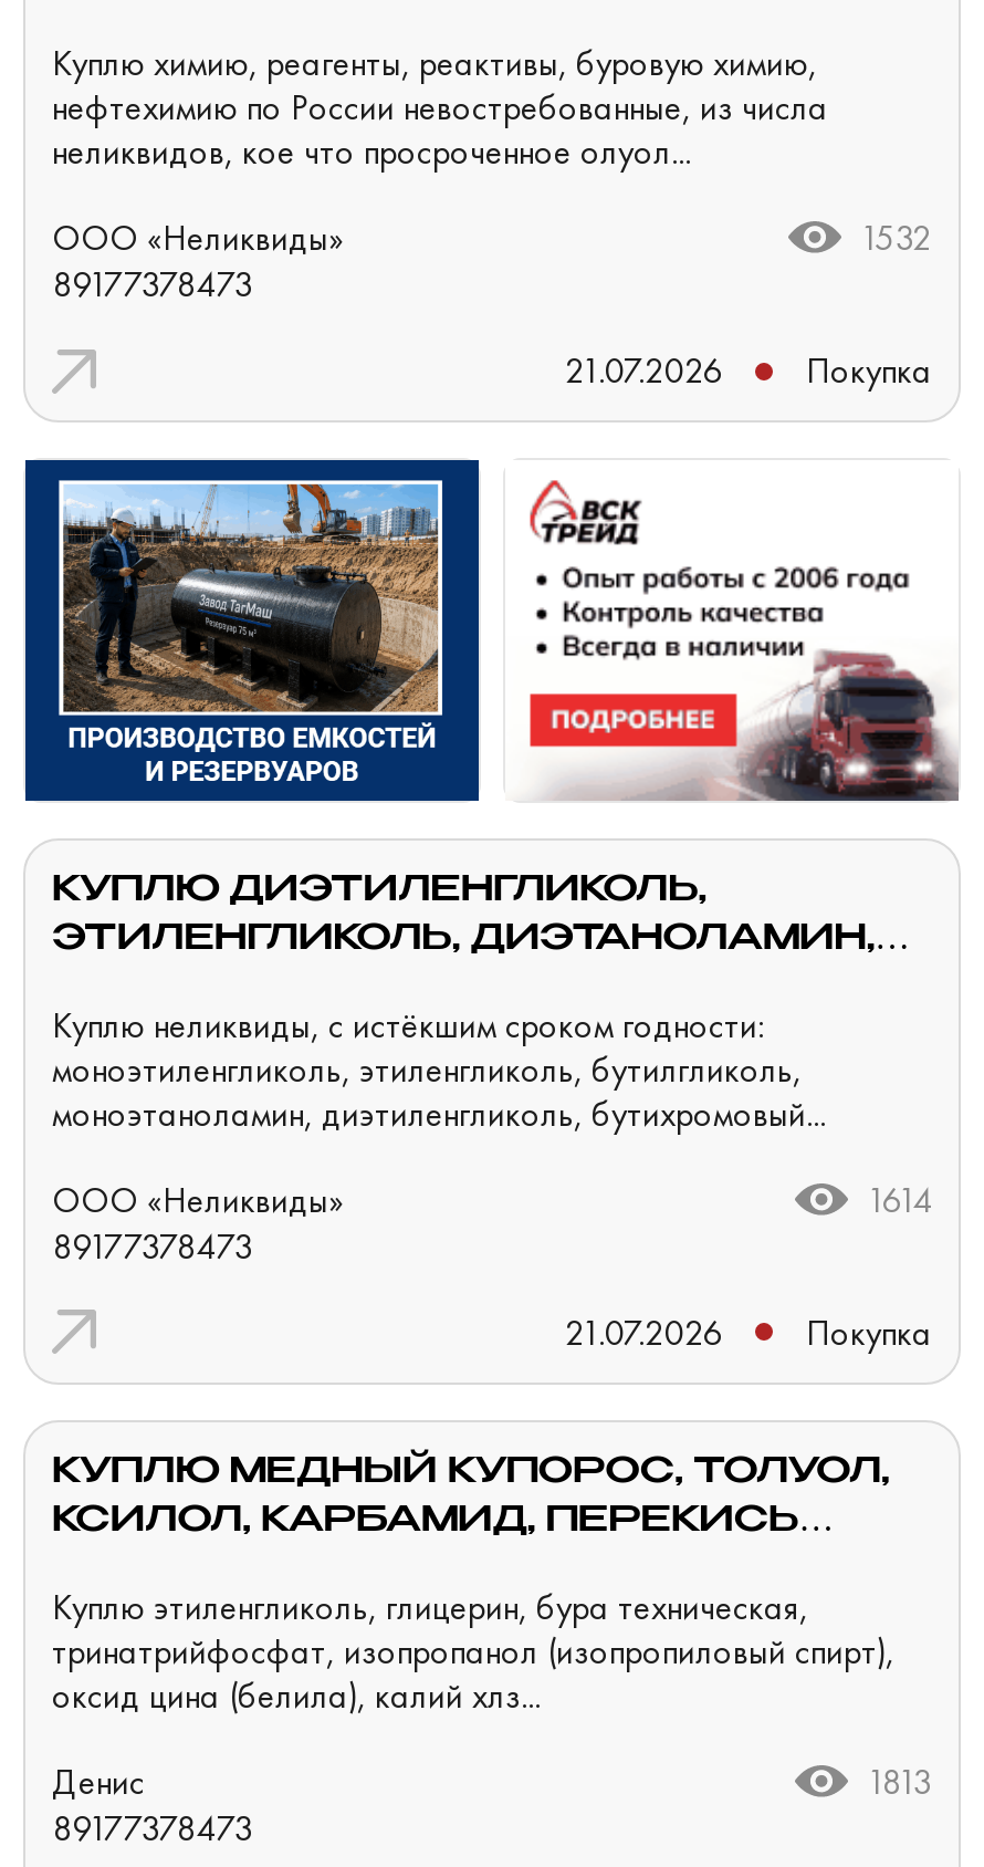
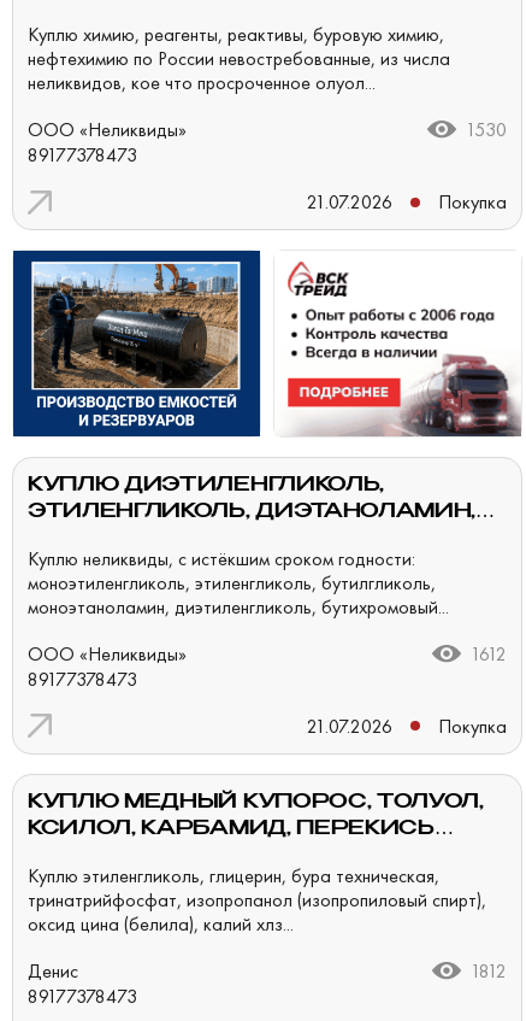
- 1532
+ 1530

- 1614
+ 1612

- 1813
+ 1812
